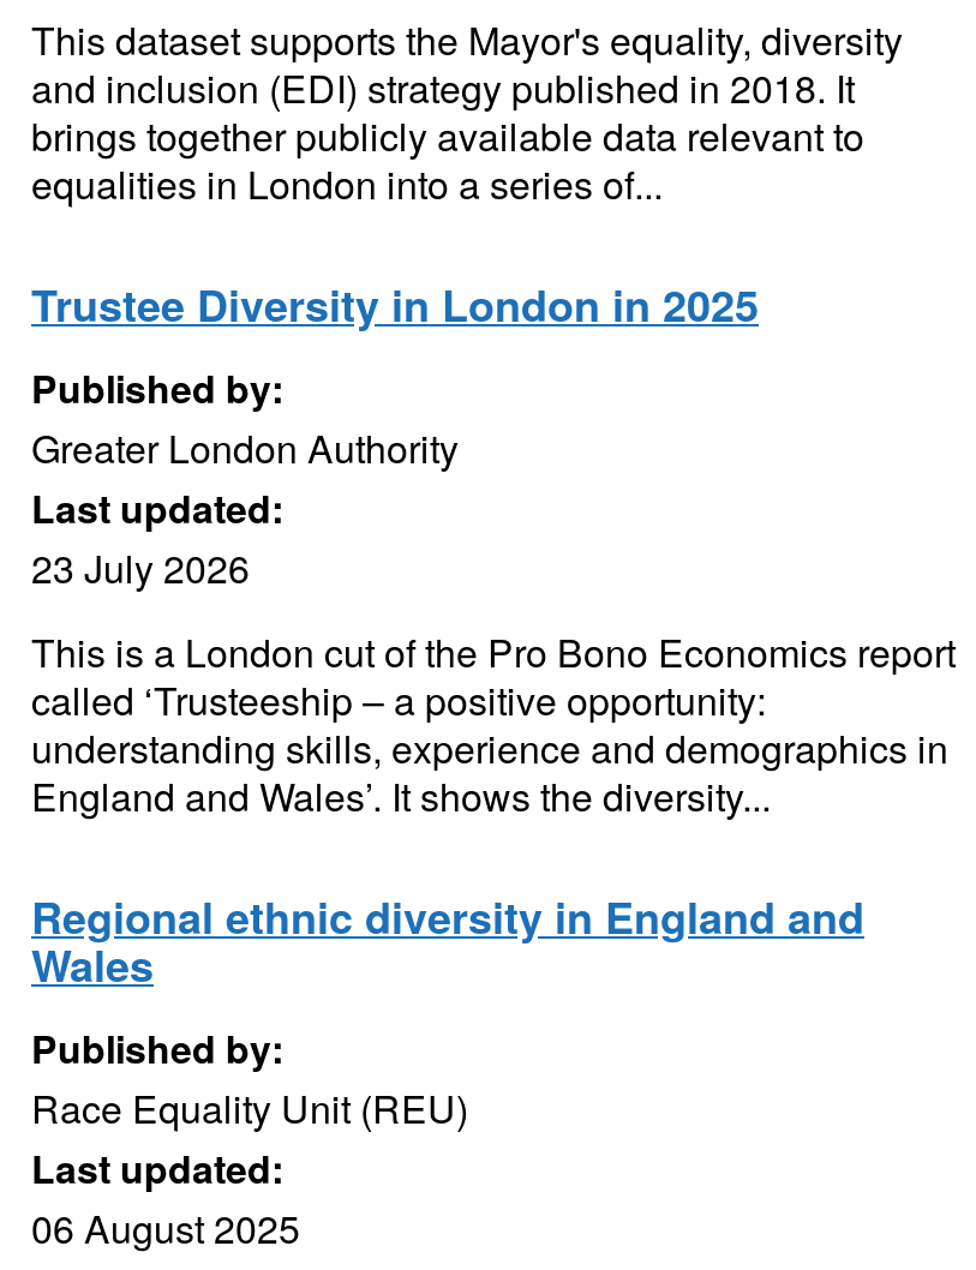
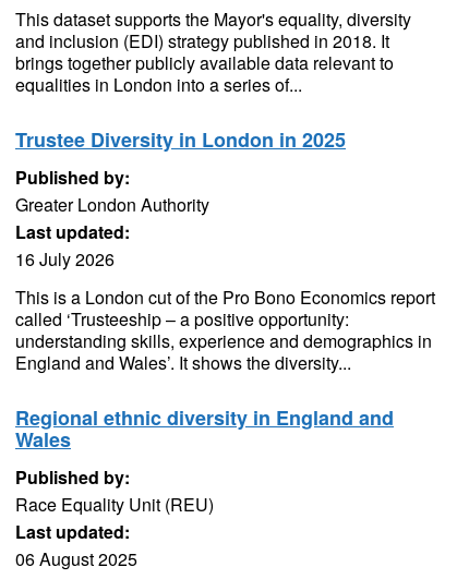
- 23 July 2026
+ 16 July 2026
